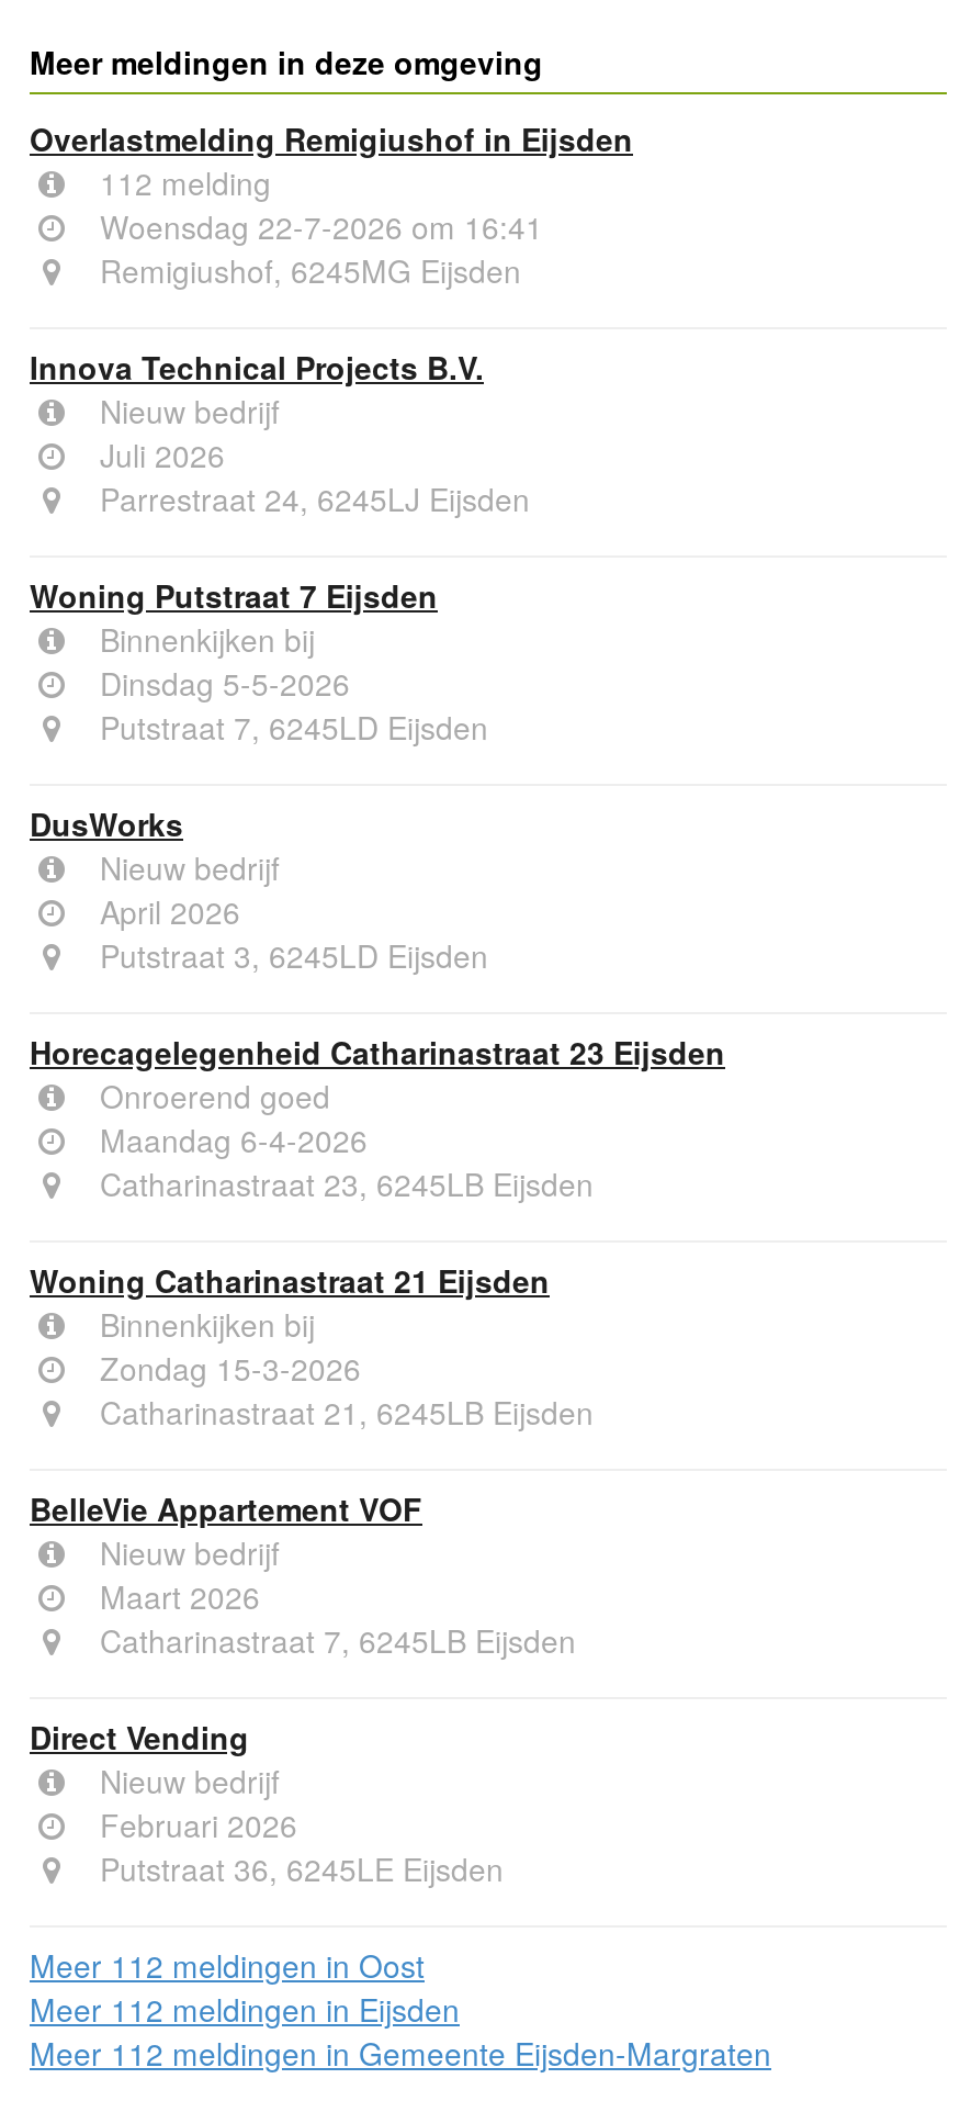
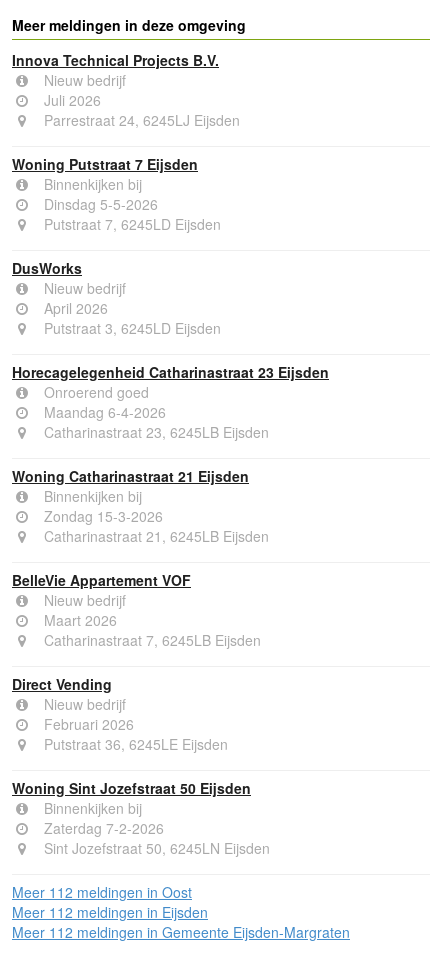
- Overlastmelding Remigiushof in Eijsden
- 112 melding
- Woensdag 22-7-2026 om 16:41
- Remigiushof, 6245MG Eijsden

moved up: Innova Technical Projects B.V. | Nieuw bedrijf | Juli 2026 | ... | Februari 2026 | Putstraat 36, 6245LE Eijsden

+ Woning Sint Jozefstraat 50 Eijsden
+ Binnenkijken bij
+ Zaterdag 7-2-2026
+ Sint Jozefstraat 50, 6245LN Eijsden
